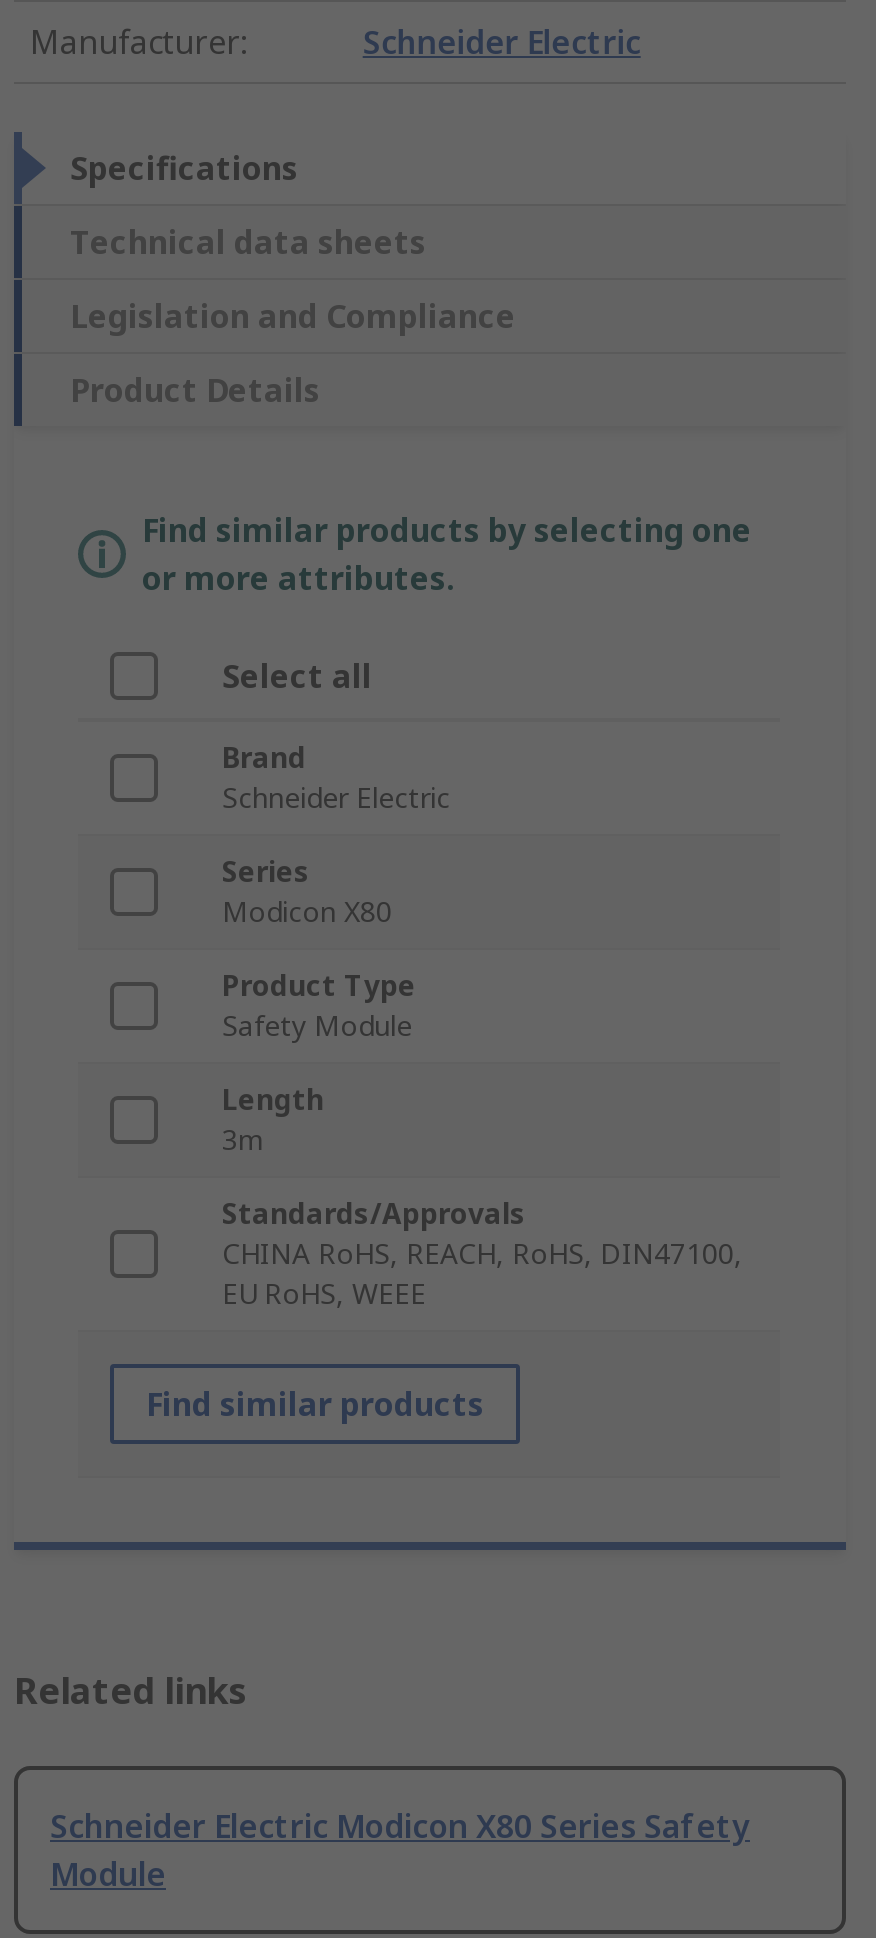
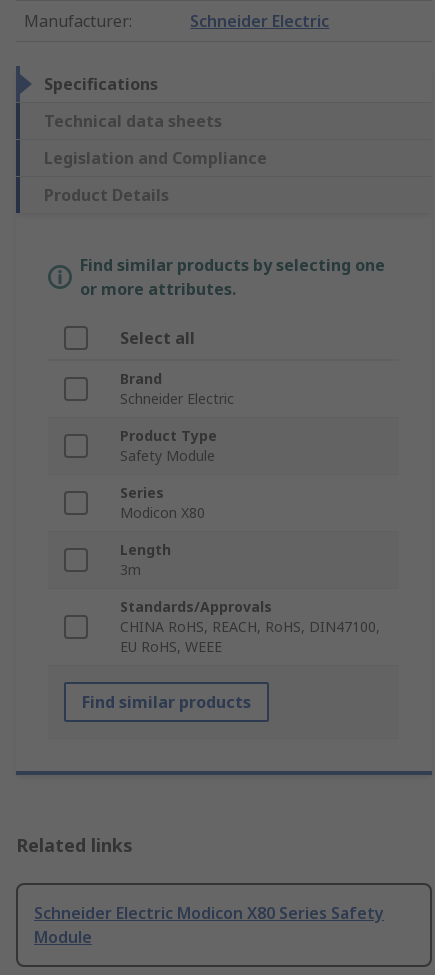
moved down: Series | Modicon X80

moved up: Product Type | Safety Module
